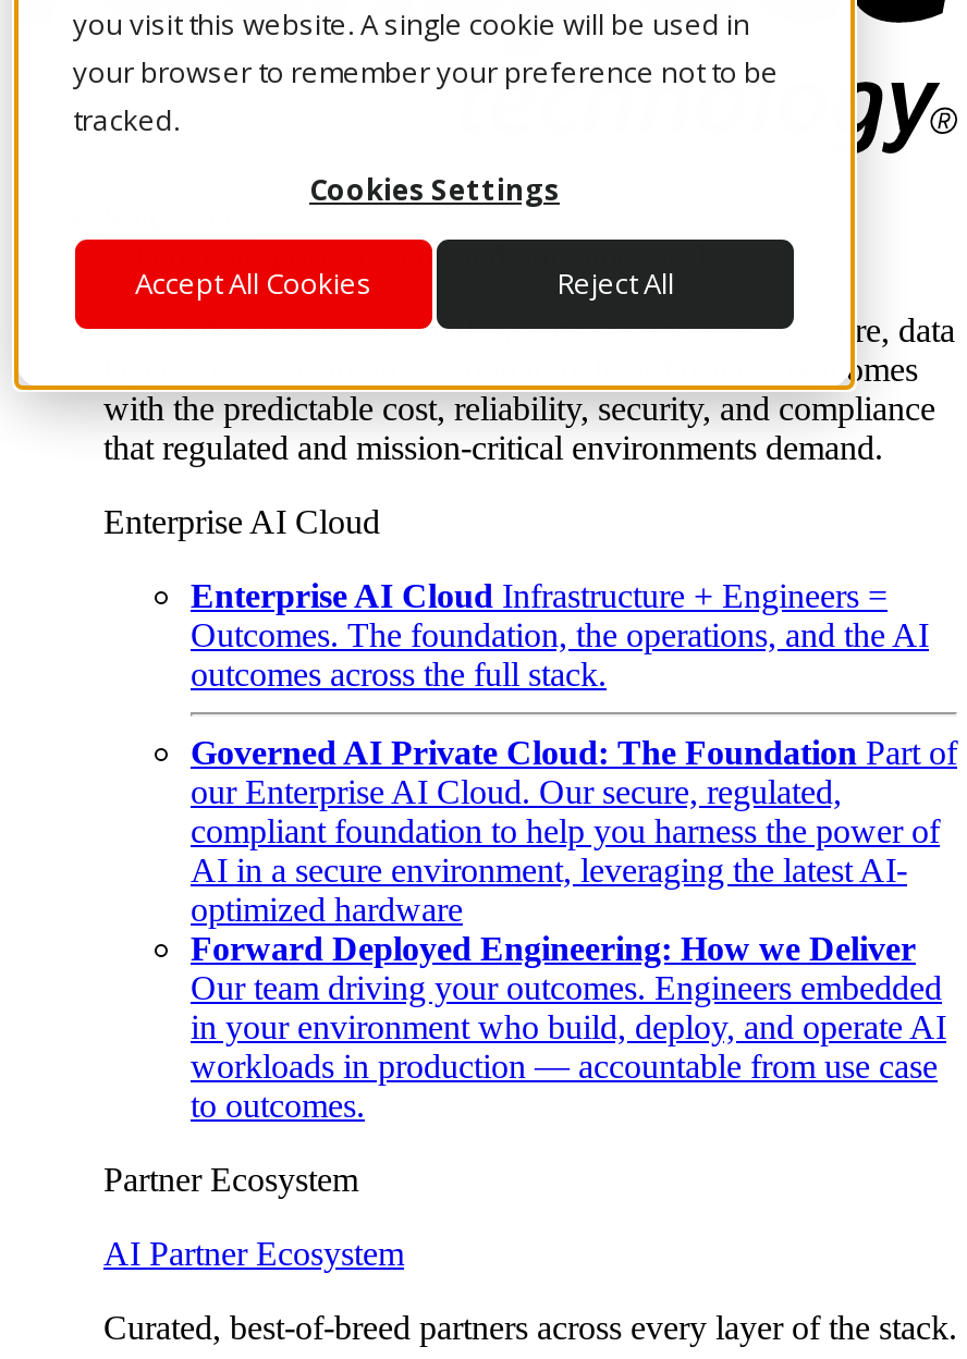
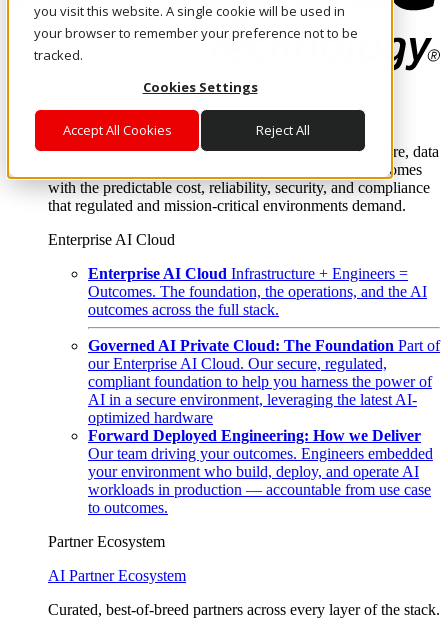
- in your environment who build, deploy, and operate AI
+ your environment who build, deploy, and operate AI
